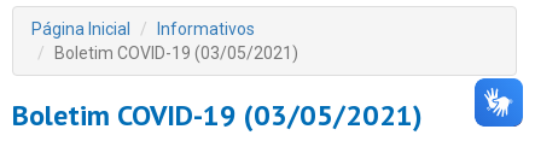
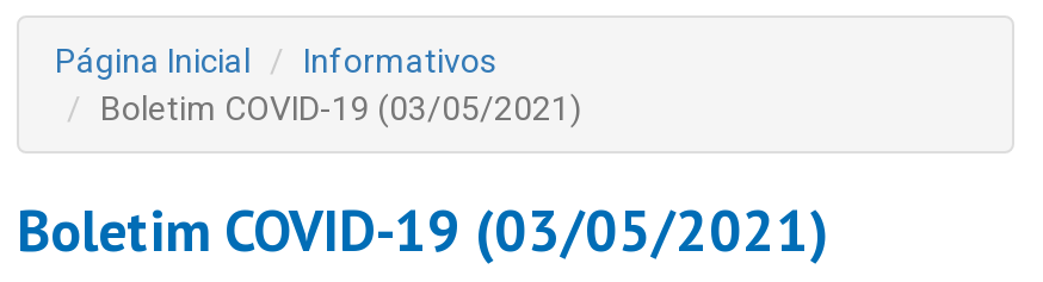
- [image]
